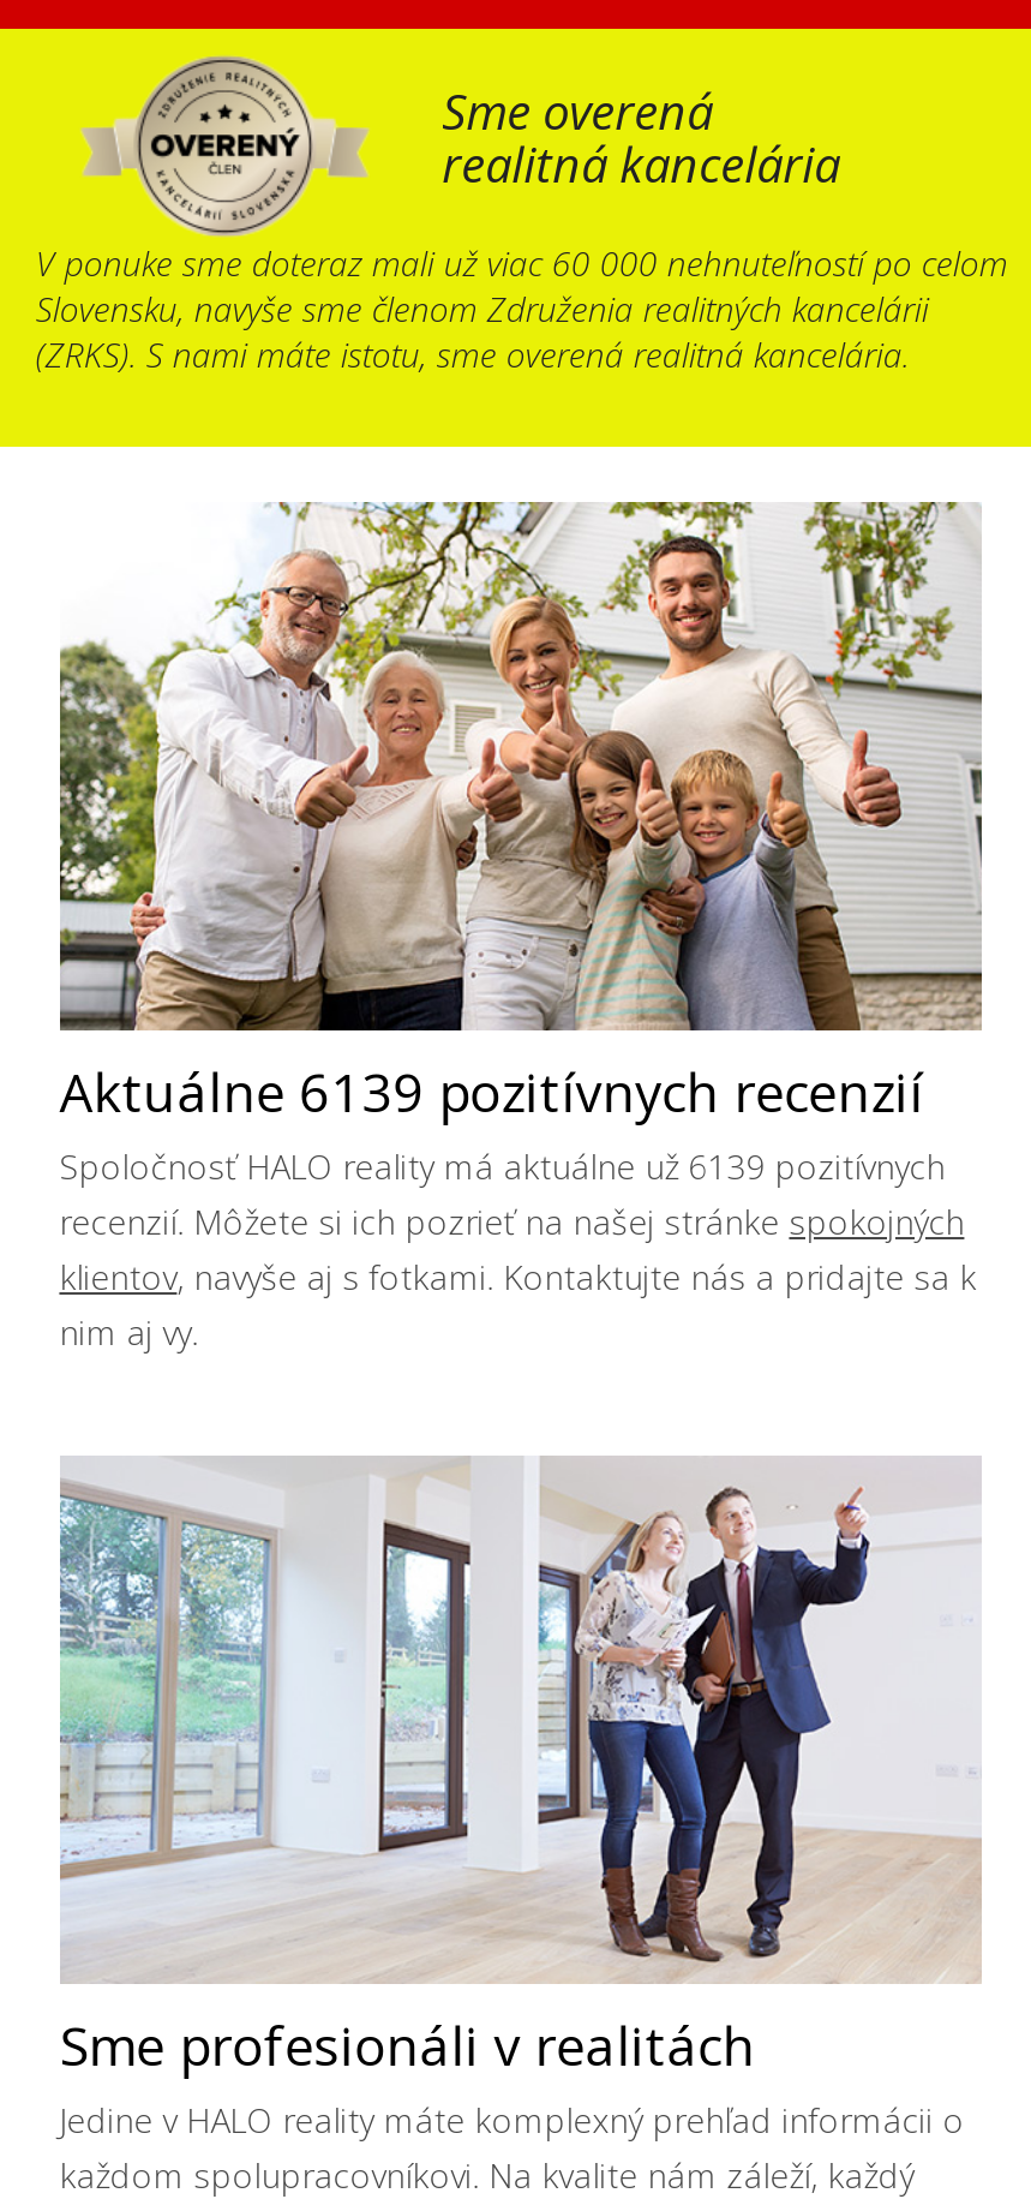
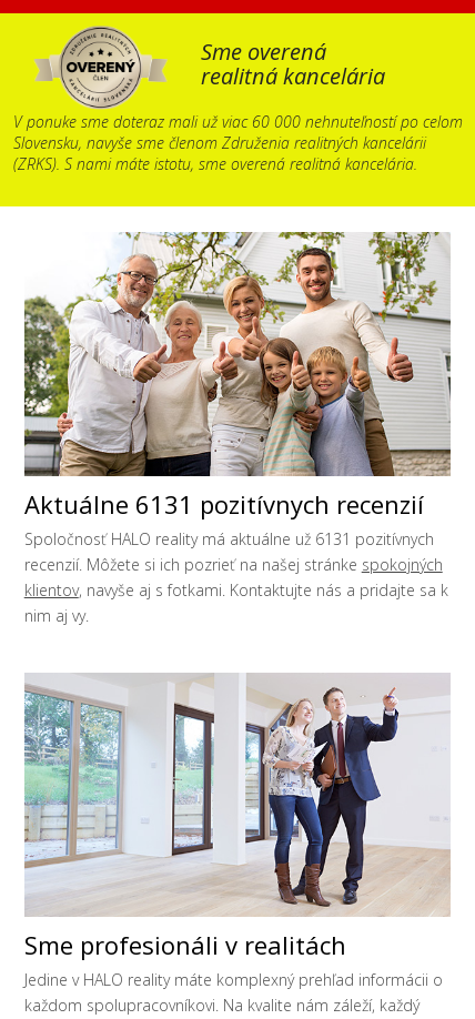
- Aktuálne 6139 pozitívnych recenzií
+ Aktuálne 6131 pozitívnych recenzií

- Spoločnosť HALO reality má aktuálne už 6139 pozitívnych
+ Spoločnosť HALO reality má aktuálne už 6131 pozitívnych
